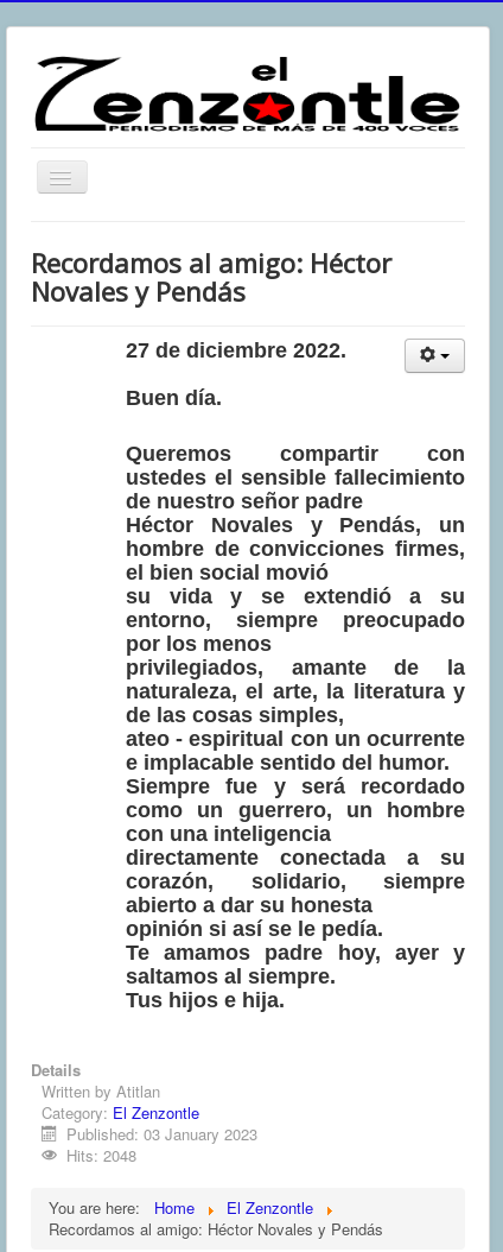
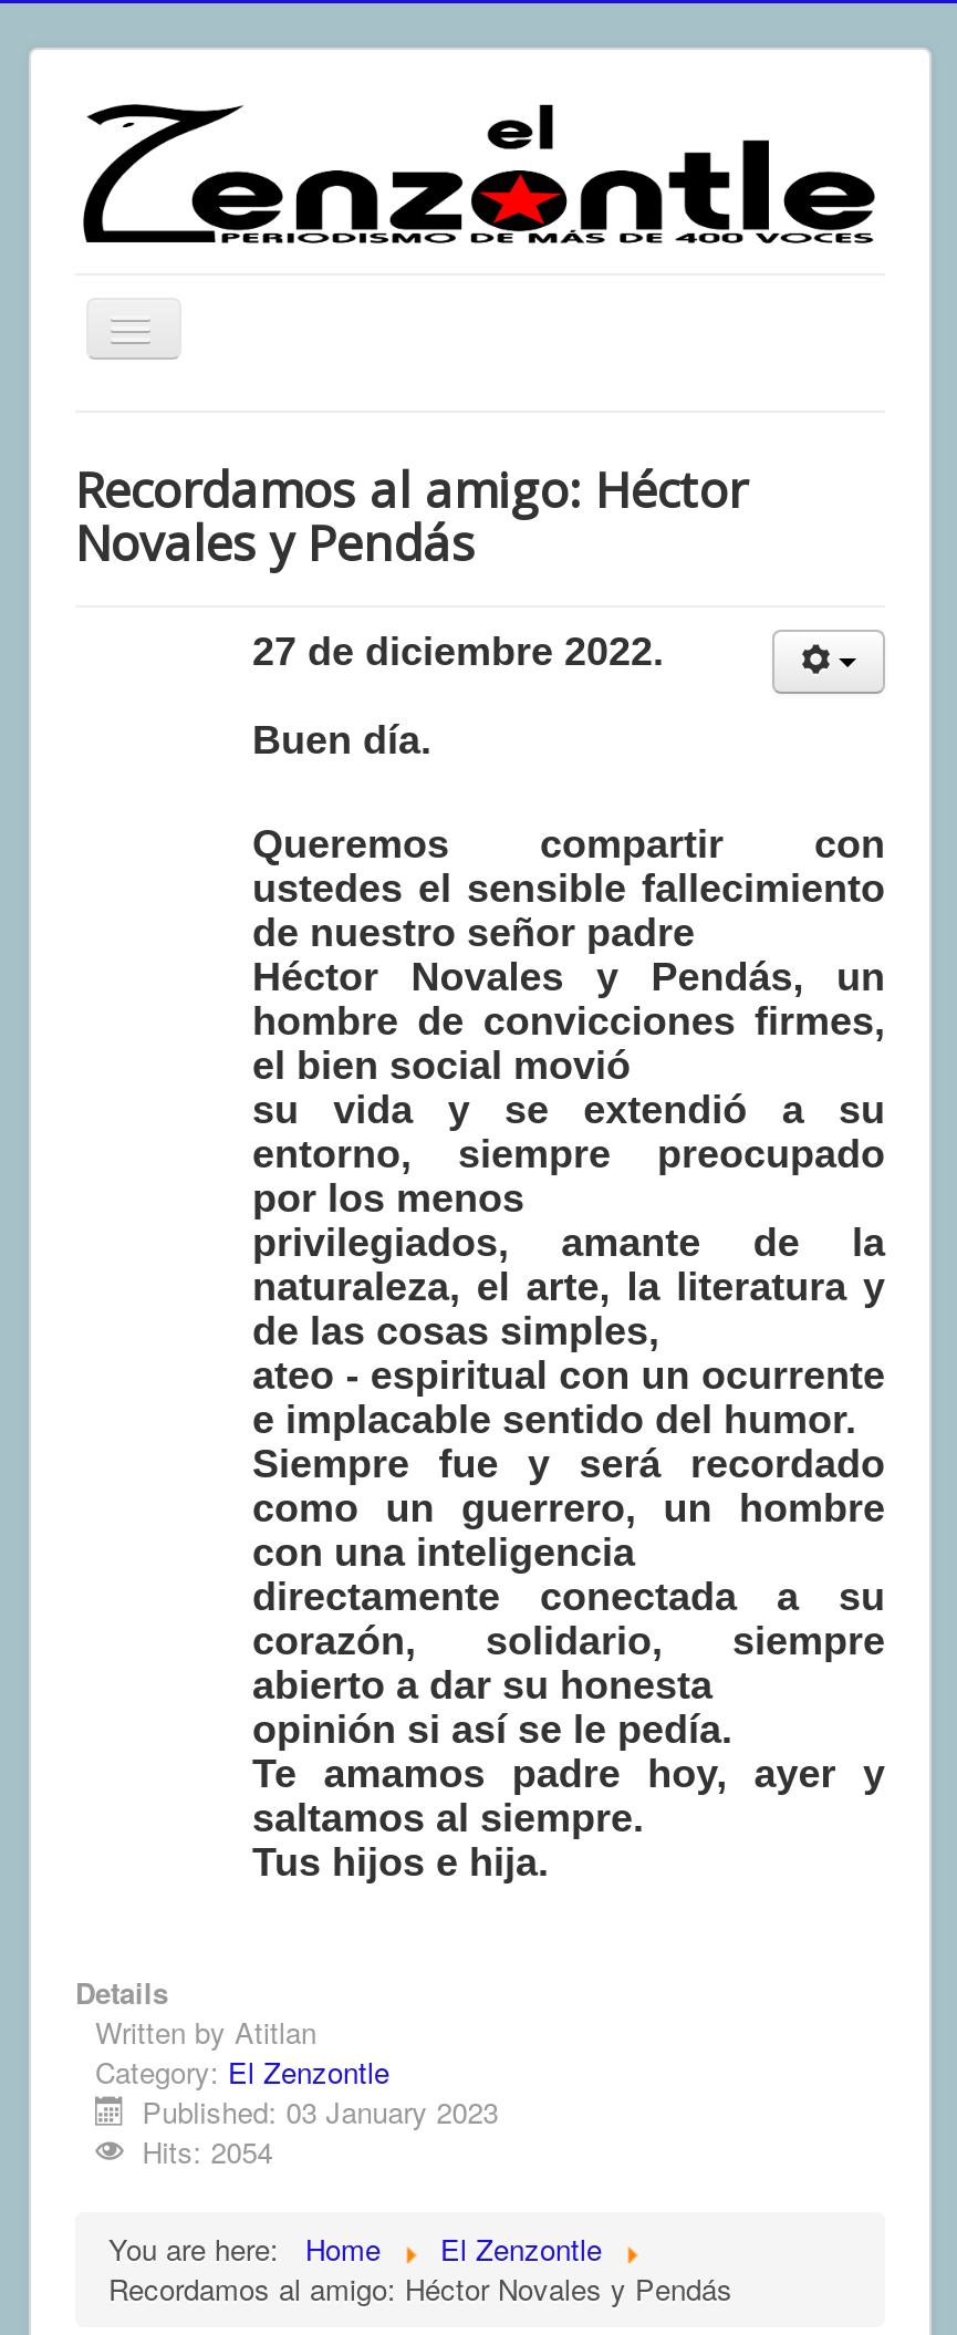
- Hits: 2048
+ Hits: 2054
